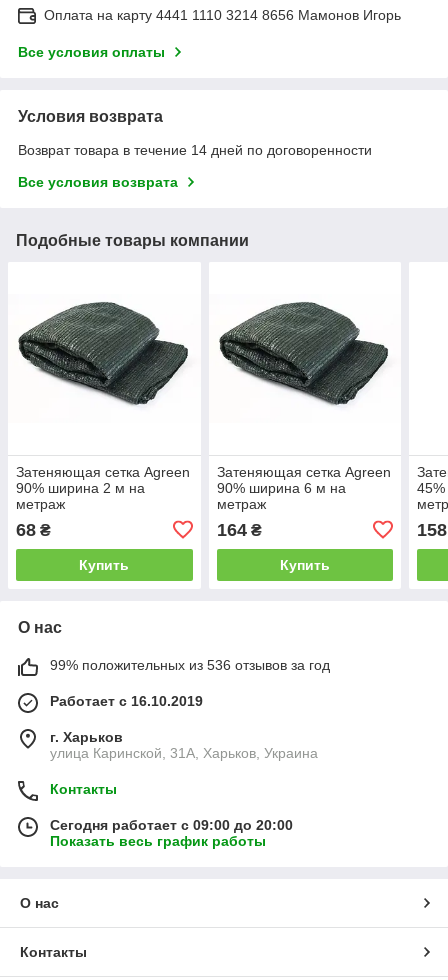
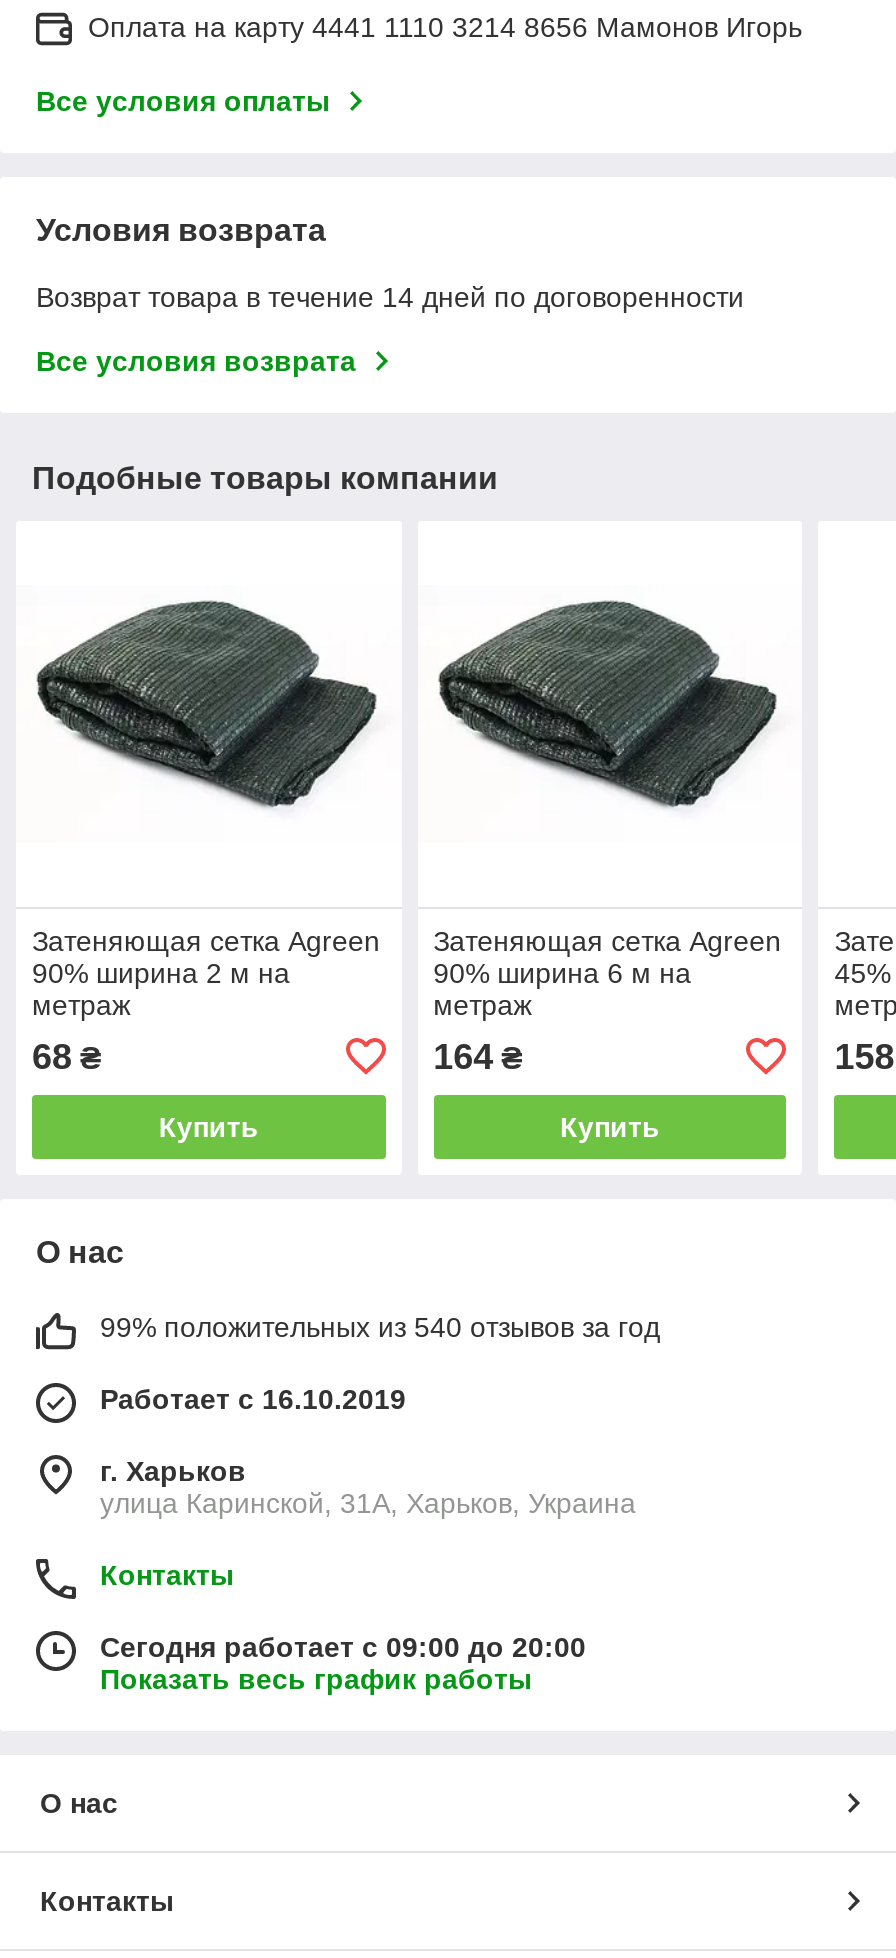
- 99% положительных из 536 отзывов за год
+ 99% положительных из 540 отзывов за год
